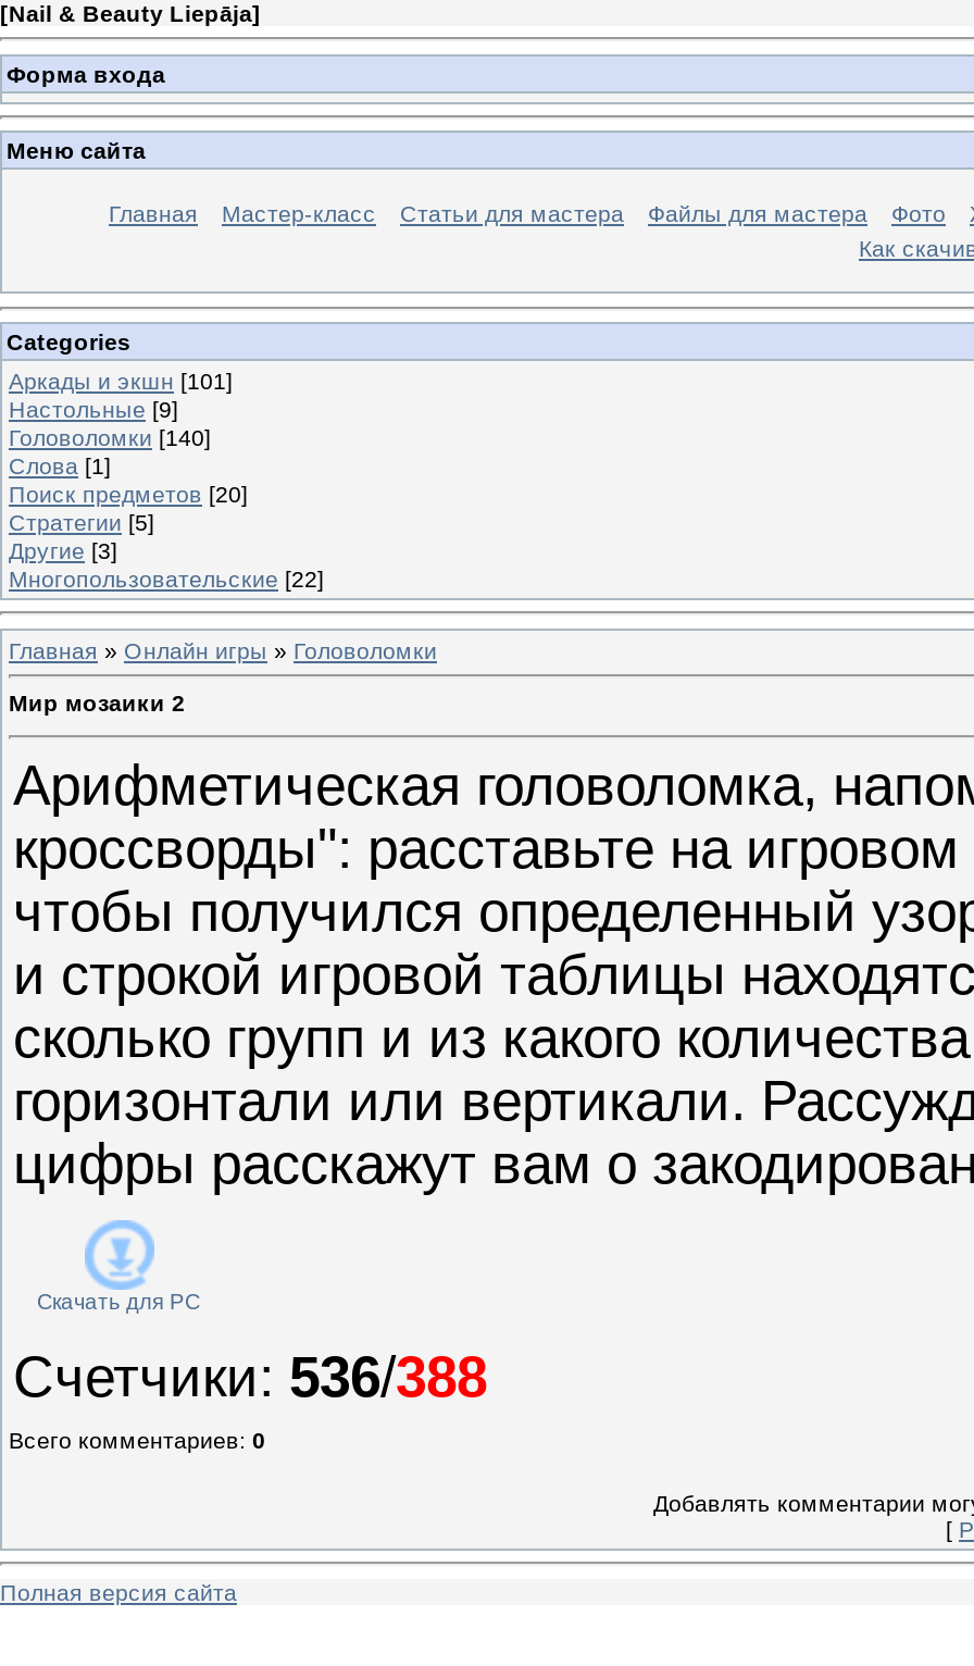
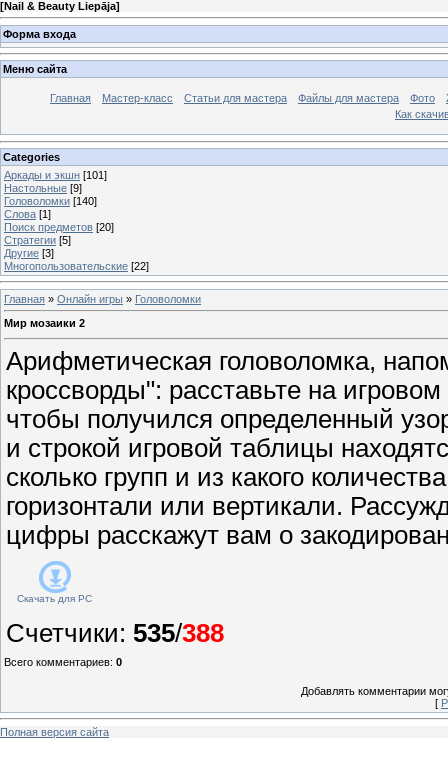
- Счетчики: 536/388
+ Счетчики: 535/388
